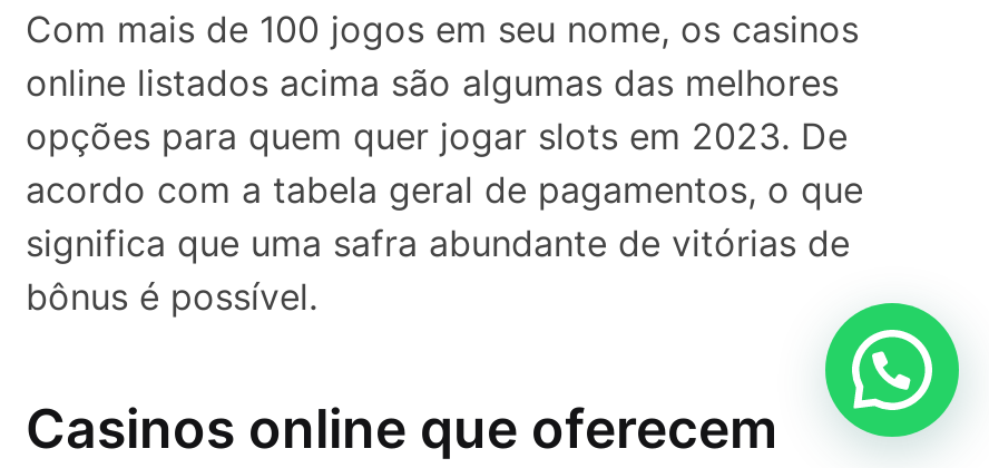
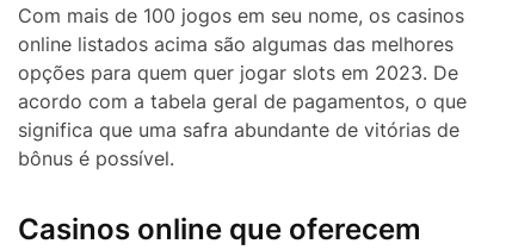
- [image]
